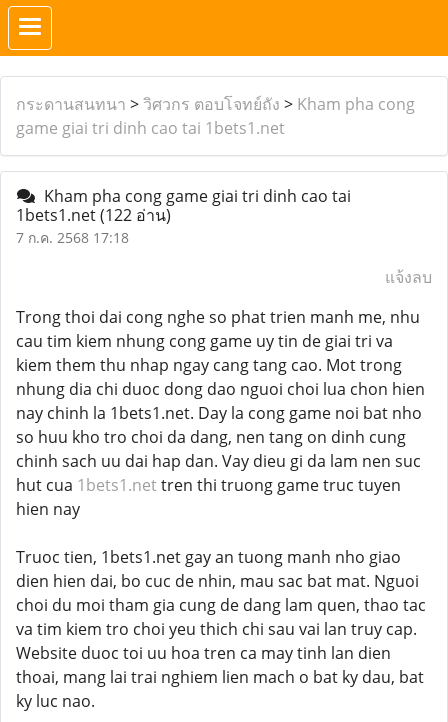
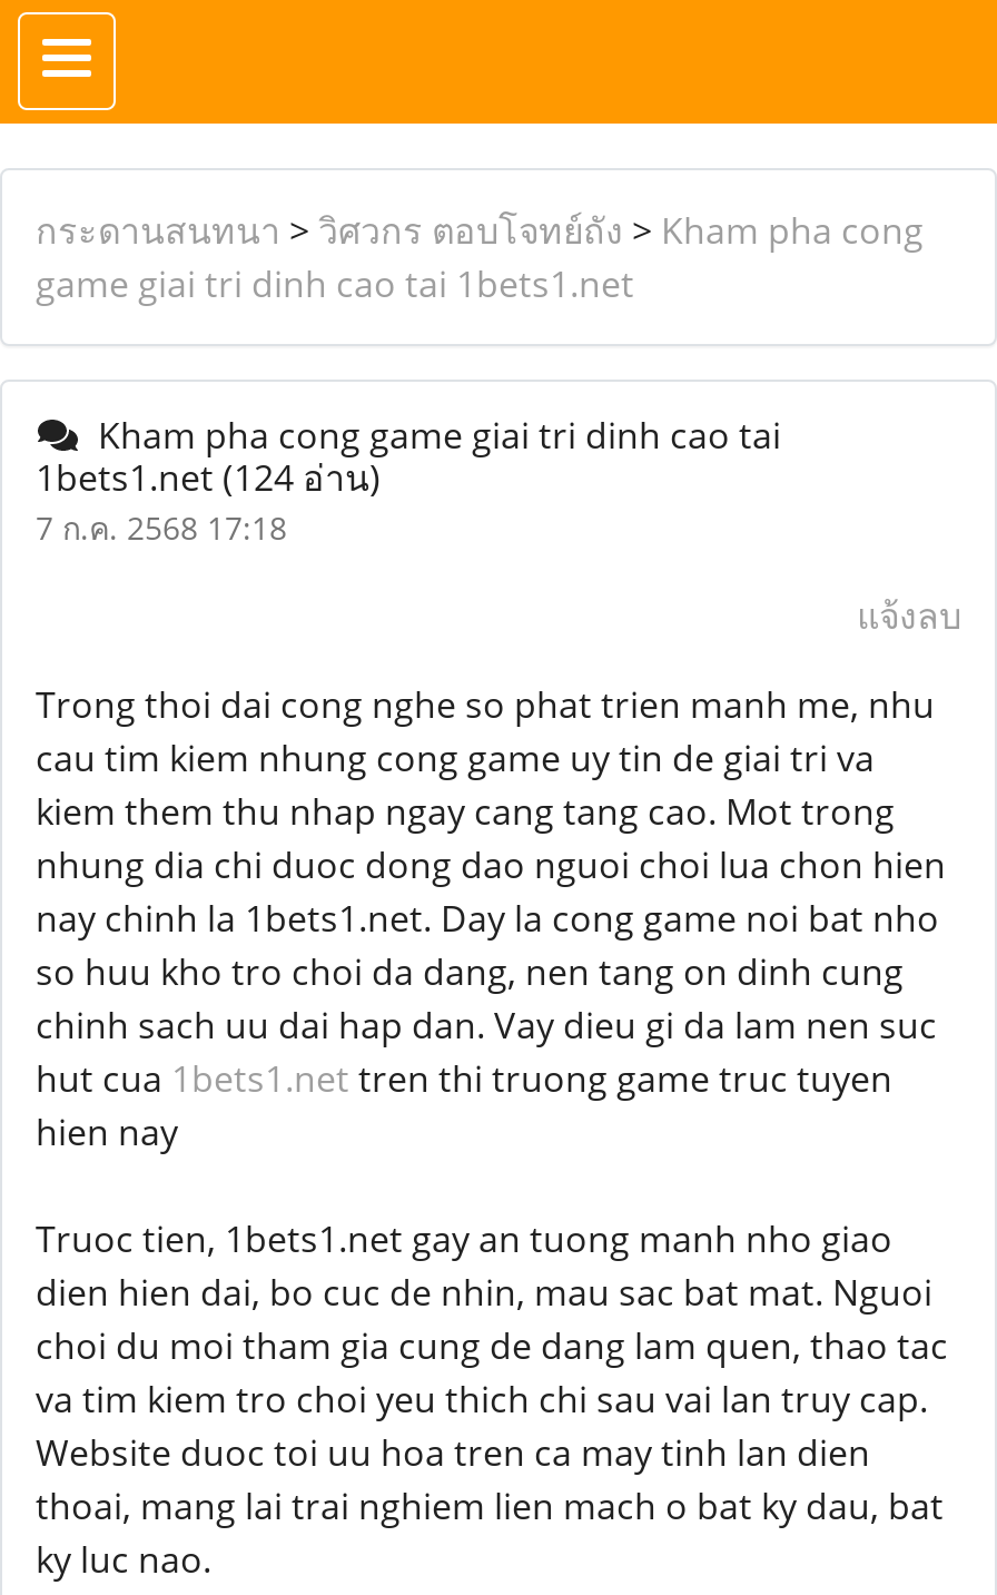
- 1bets1.net (122 อ่าน)
+ 1bets1.net (124 อ่าน)
